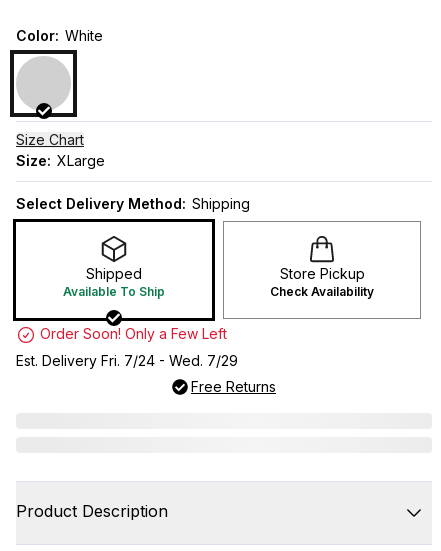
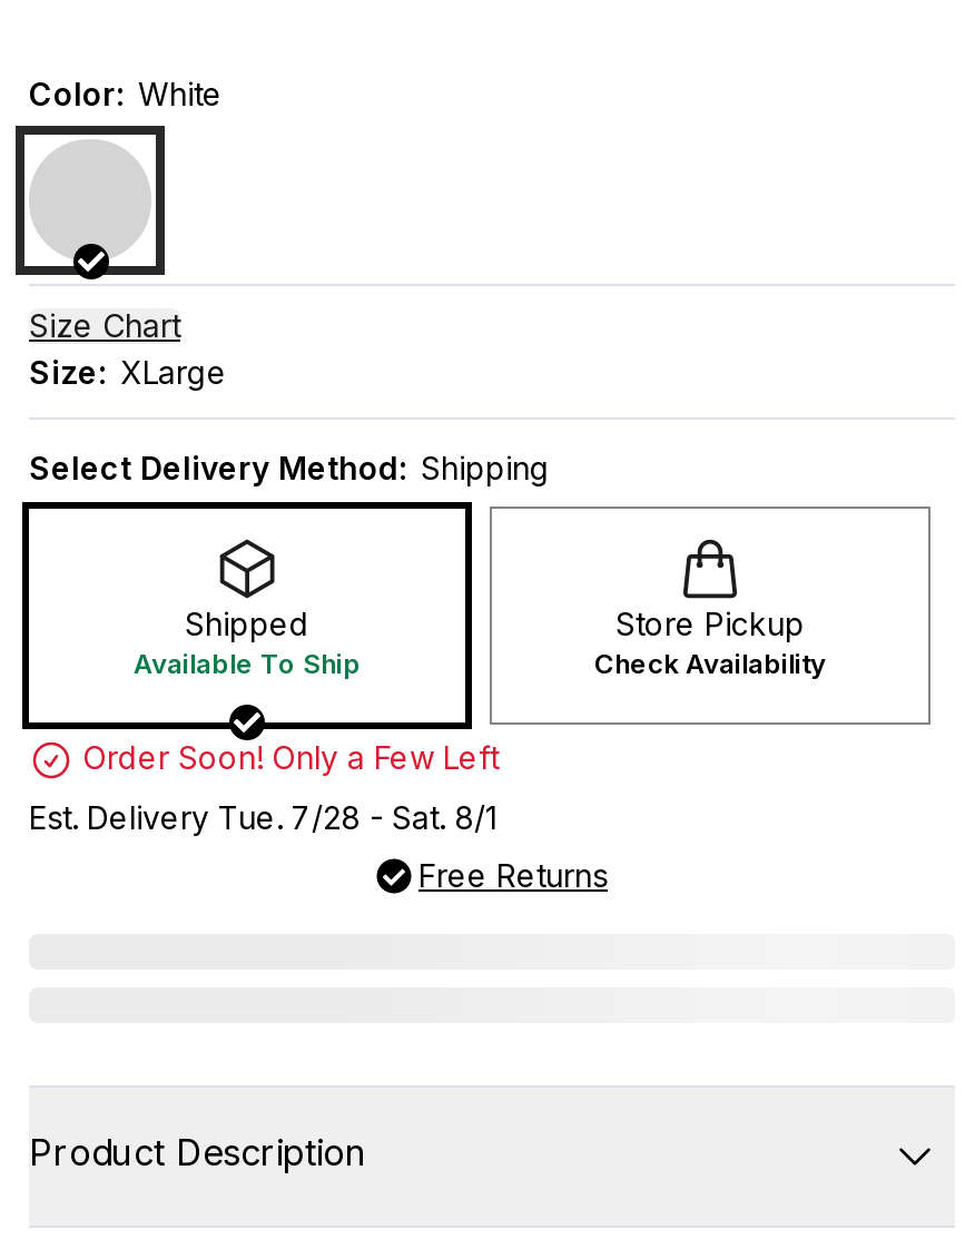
- Est. Delivery Fri. 7/24 - Wed. 7/29
+ Est. Delivery Tue. 7/28 - Sat. 8/1
